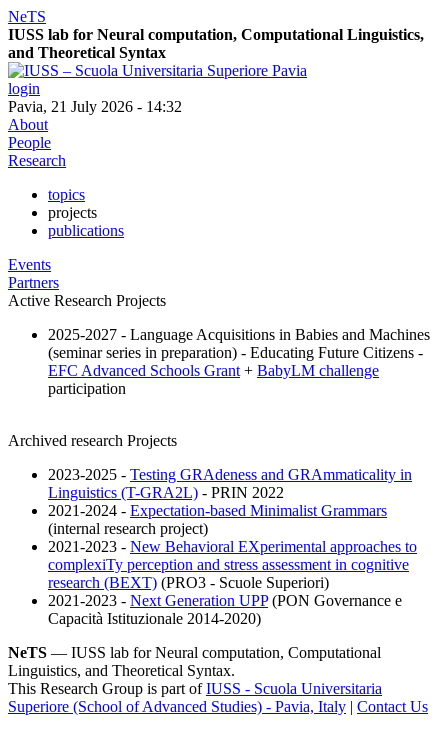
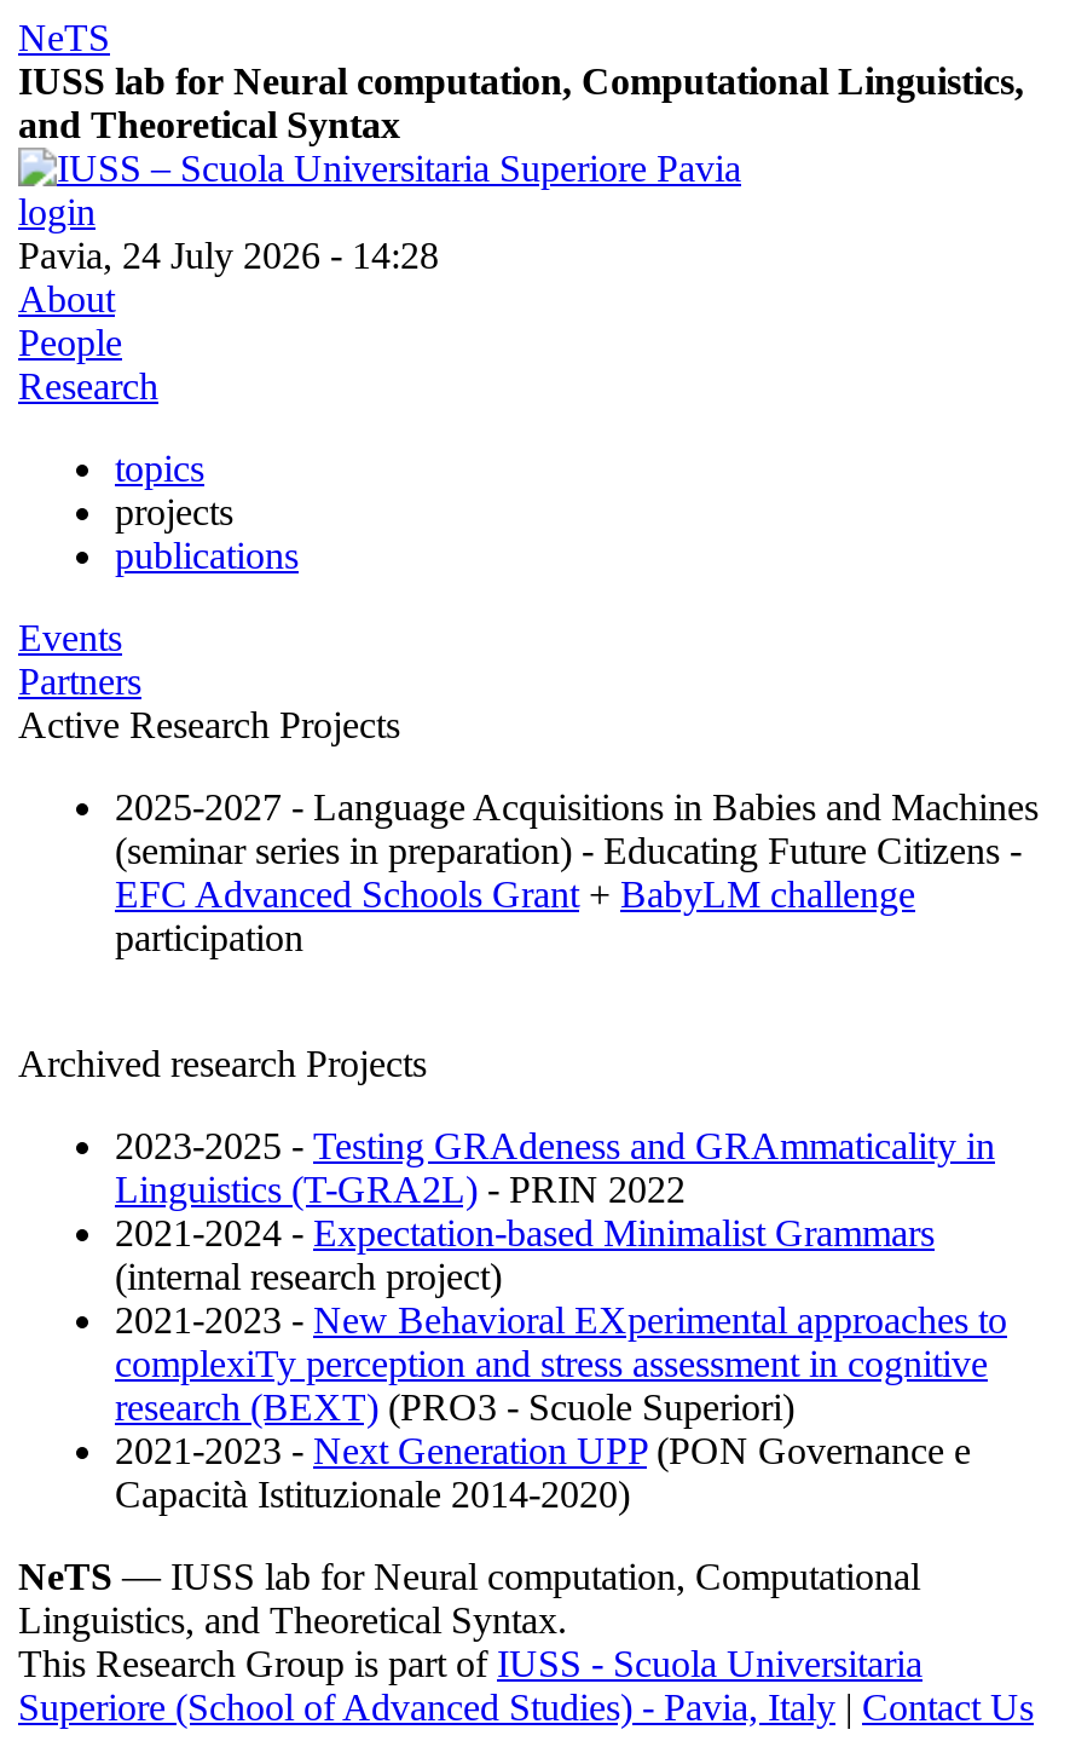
- Pavia, 21 July 2026 - 14:32
+ Pavia, 24 July 2026 - 14:28
